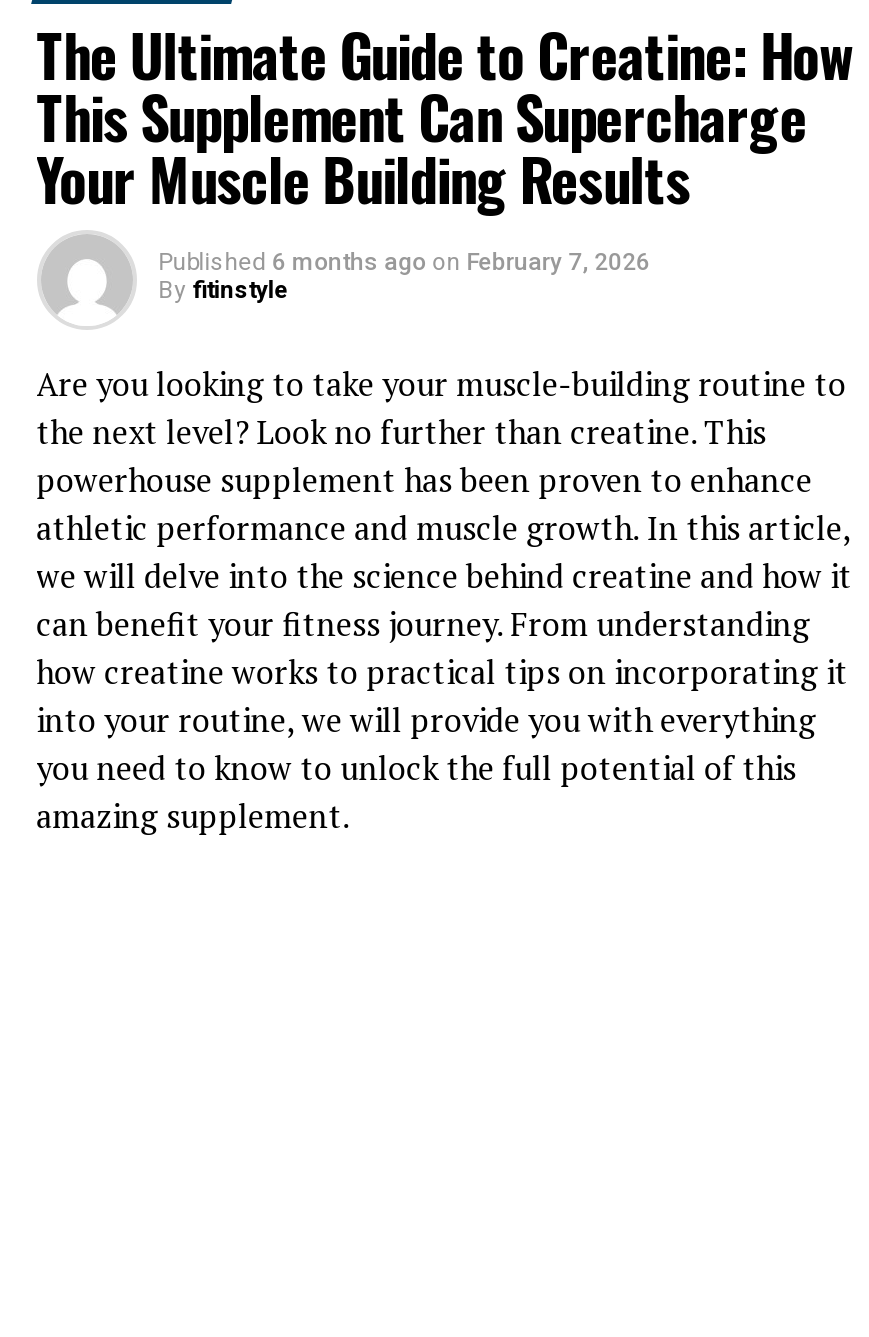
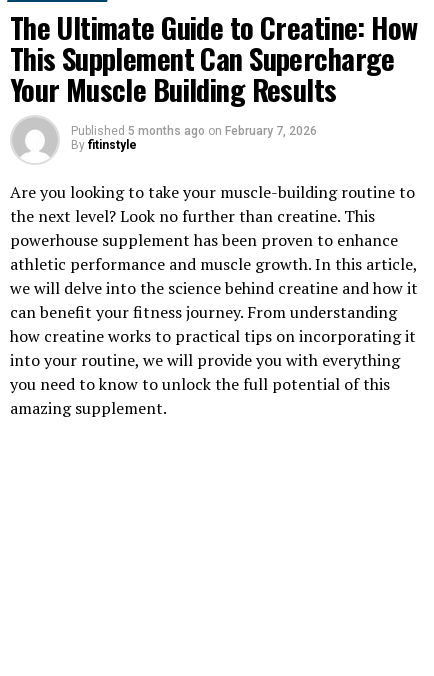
- Published 6 months ago on February 7, 2026
+ Published 5 months ago on February 7, 2026
